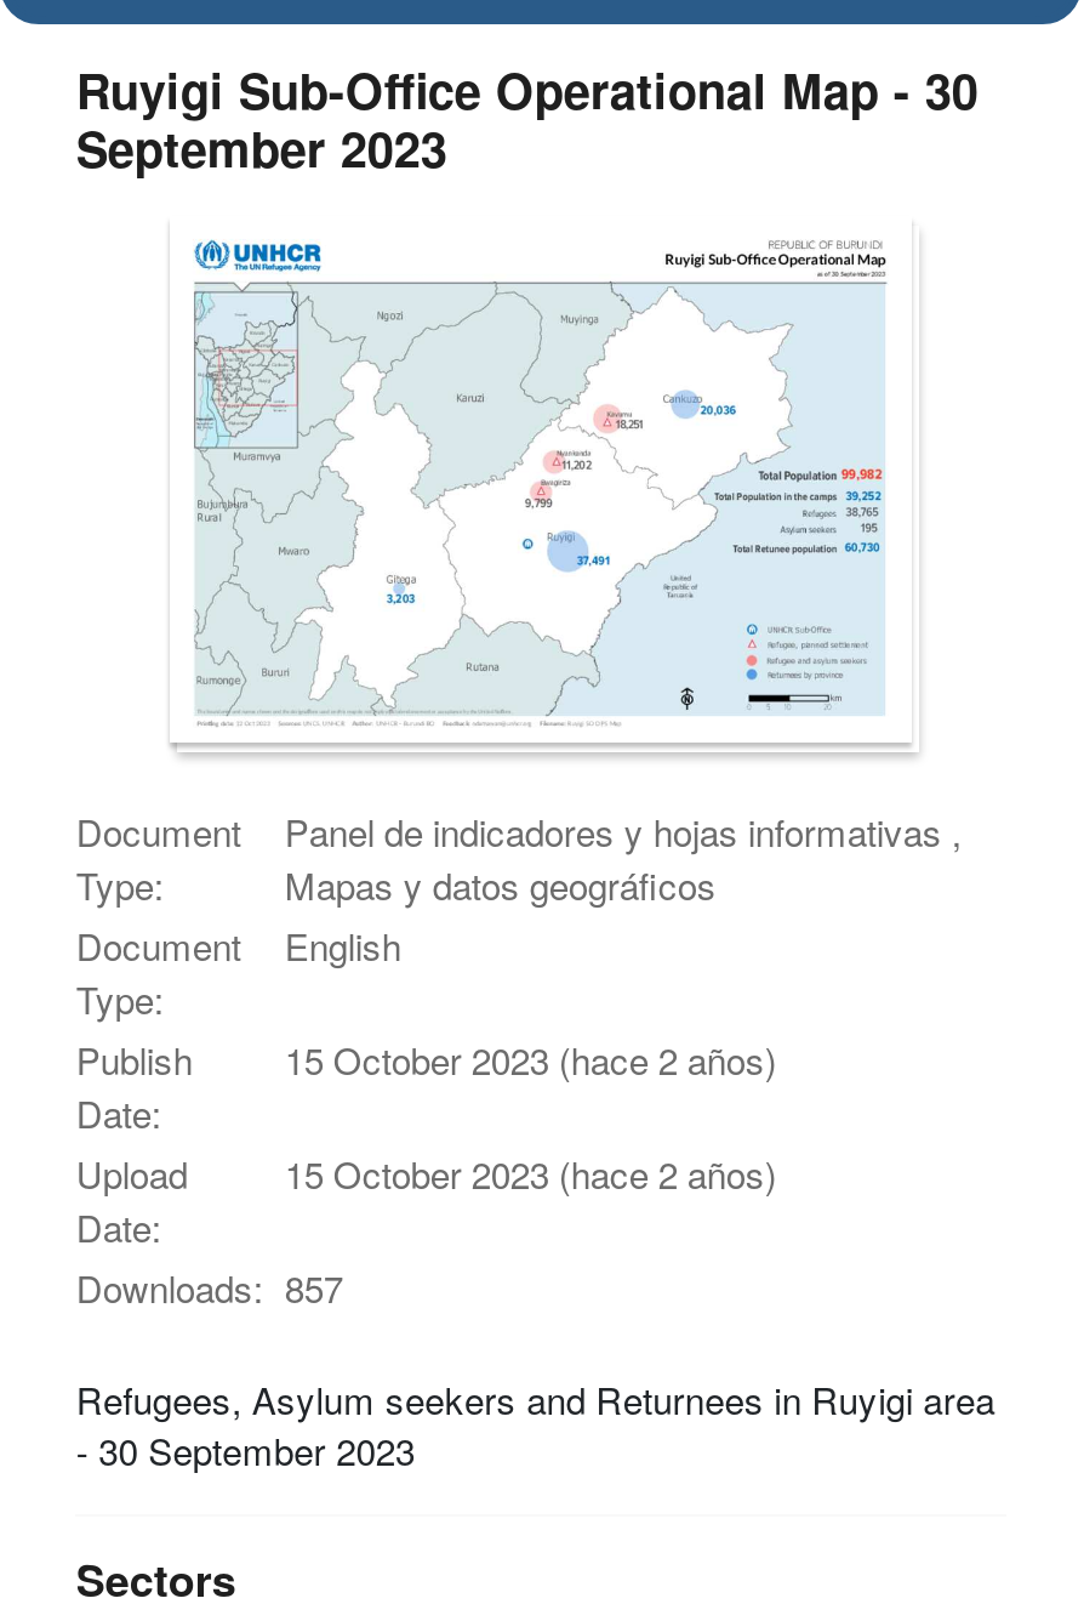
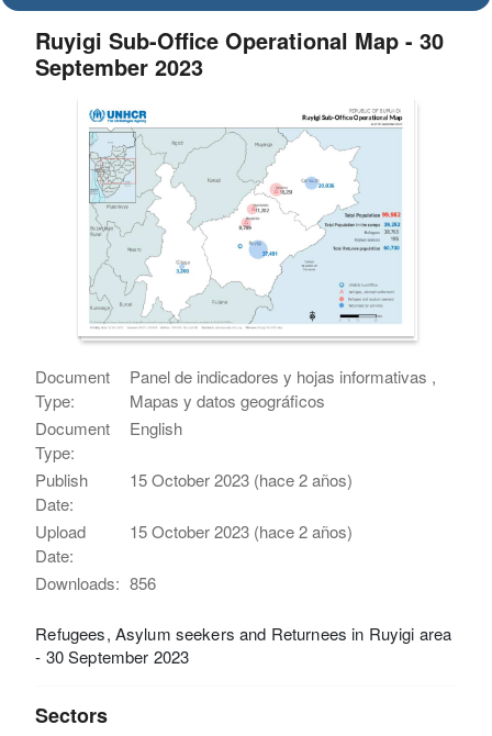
- Downloads: 857
+ Downloads: 856
